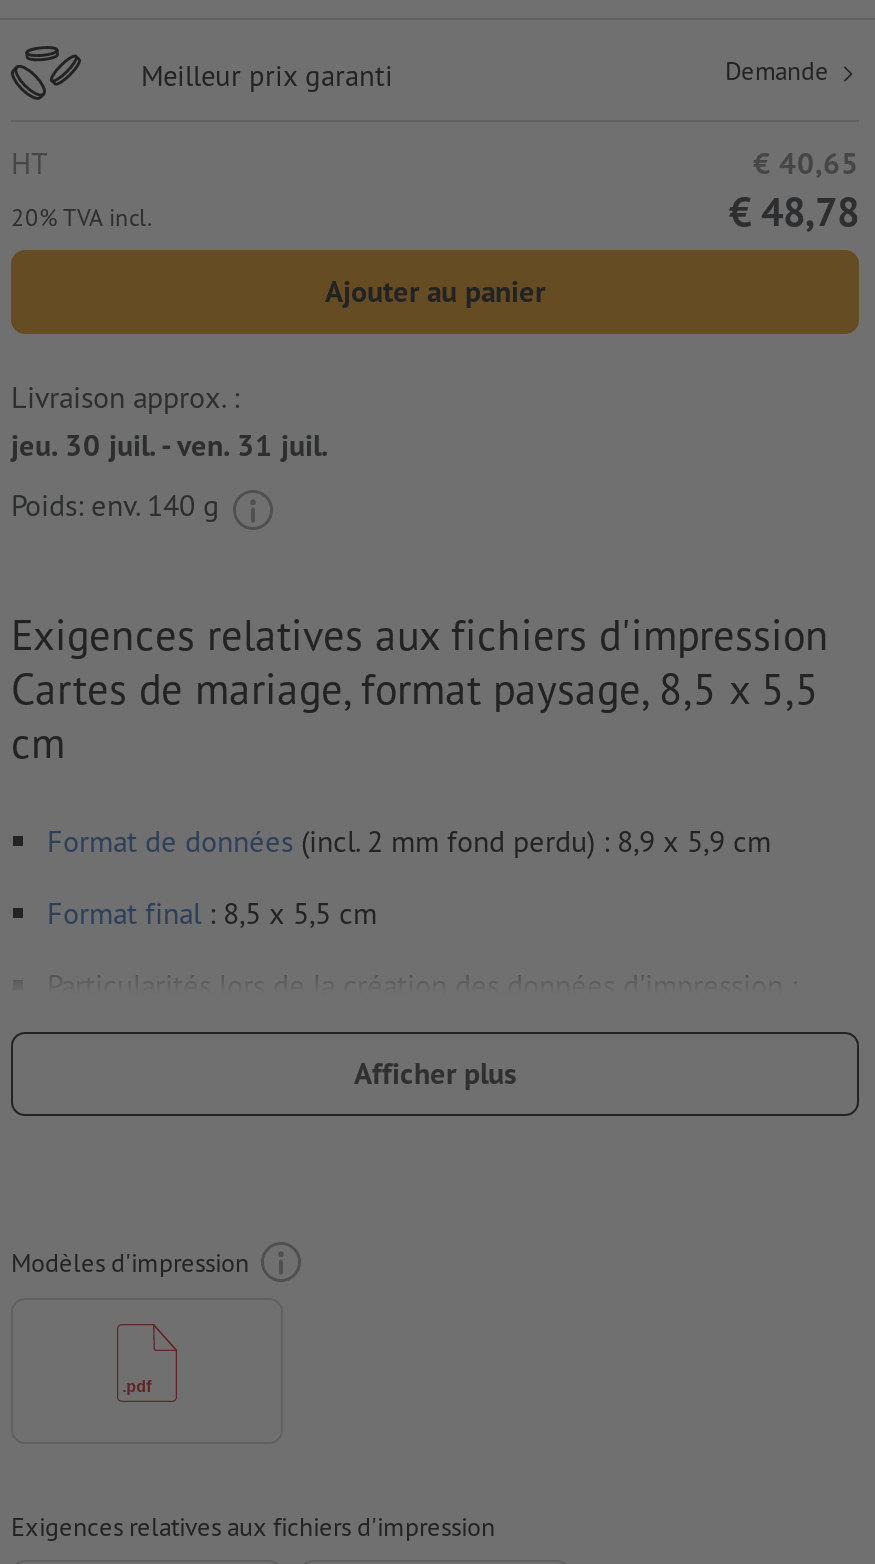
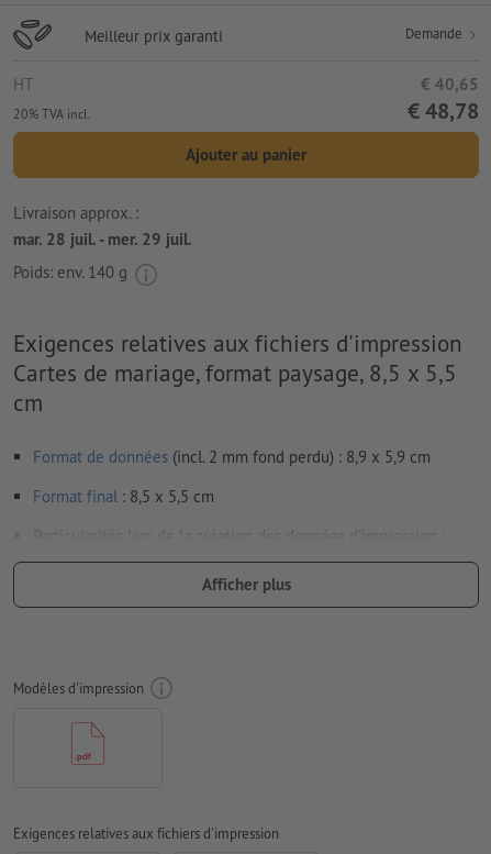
- jeu. 30 juil. - ven. 31 juil.
+ mar. 28 juil. - mer. 29 juil.
